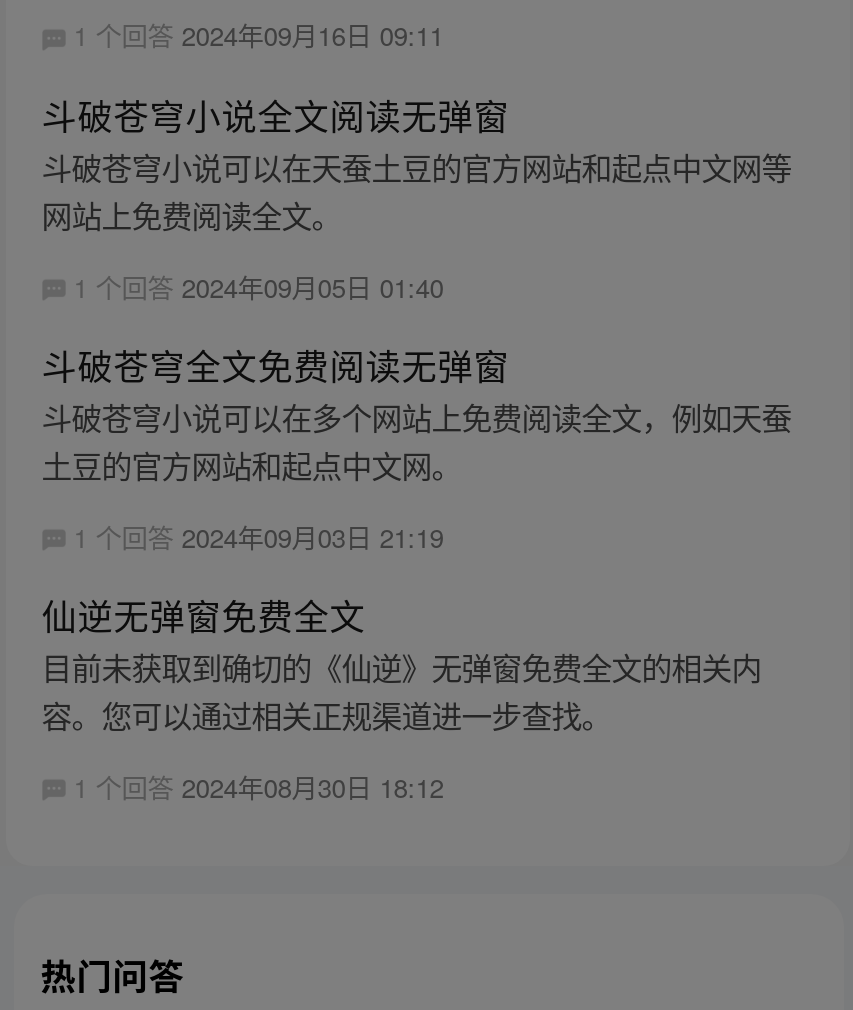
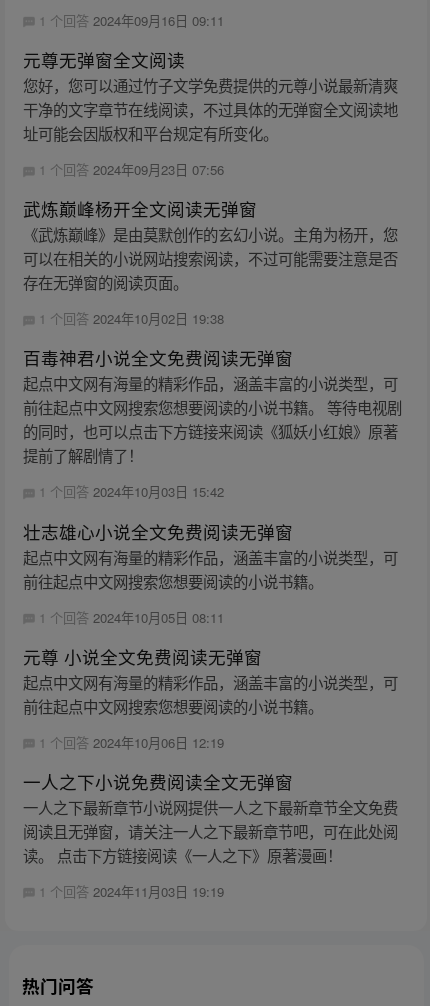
- 斗破苍穹小说全文阅读无弹窗
- 斗破苍穹小说可以在天蚕土豆的官方网站和起点中文网等
- 网站上免费阅读全文。
- 1 个回答2024年09月05日 01:40
- 斗破苍穹全文免费阅读无弹窗
- 斗破苍穹小说可以在多个网站上免费阅读全文，例如天蚕
- 土豆的官方网站和起点中文网。
- 1 个回答2024年09月03日 21:19
- 仙逆无弹窗免费全文
- 目前未获取到确切的《仙逆》无弹窗免费全文的相关内
- 容。您可以通过相关正规渠道进一步查找。
- 1 个回答2024年08月30日 18:12
+ 元尊无弹窗全文阅读
+ 您好，您可以通过竹子文学免费提供的元尊小说最新清爽
+ 干净的文字章节在线阅读，不过具体的无弹窗全文阅读地
+ 址可能会因版权和平台规定有所变化。
+ 1 个回答2024年09月23日 07:56
+ 武炼巅峰杨开全文阅读无弹窗
+ 《武炼巅峰》是由莫默创作的玄幻小说。主角为杨开，您
+ 可以在相关的小说网站搜索阅读，不过可能需要注意是否
+ 存在无弹窗的阅读页面。
+ 1 个回答2024年10月02日 19:38
+ 百毒神君小说全文免费阅读无弹窗
+ 起点中文网有海量的精彩作品，涵盖丰富的小说类型，可
+ 前往起点中文网搜索您想要阅读的小说书籍。 等待电视剧
+ 的同时，也可以点击下方链接来阅读《狐妖小红娘》原著
+ 提前了解剧情了！
+ 1 个回答2024年10月03日 15:42
+ 壮志雄心小说全文免费阅读无弹窗
+ 起点中文网有海量的精彩作品，涵盖丰富的小说类型，可
+ 前往起点中文网搜索您想要阅读的小说书籍。
+ 1 个回答2024年10月05日 08:11
+ 元尊 小说全文免费阅读无弹窗
+ 起点中文网有海量的精彩作品，涵盖丰富的小说类型，可
+ 前往起点中文网搜索您想要阅读的小说书籍。
+ 1 个回答2024年10月06日 12:19
+ 一人之下小说免费阅读全文无弹窗
+ 一人之下最新章节小说网提供一人之下最新章节全文免费
+ 阅读且无弹窗，请关注一人之下最新章节吧，可在此处阅
+ 读。 点击下方链接阅读《一人之下》原著漫画！
+ 1 个回答2024年11月03日 19:19
